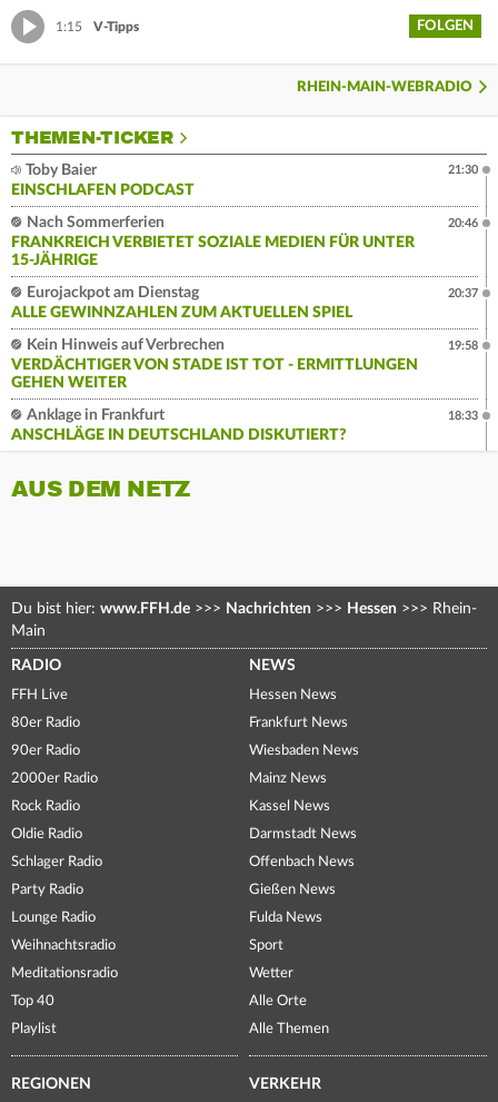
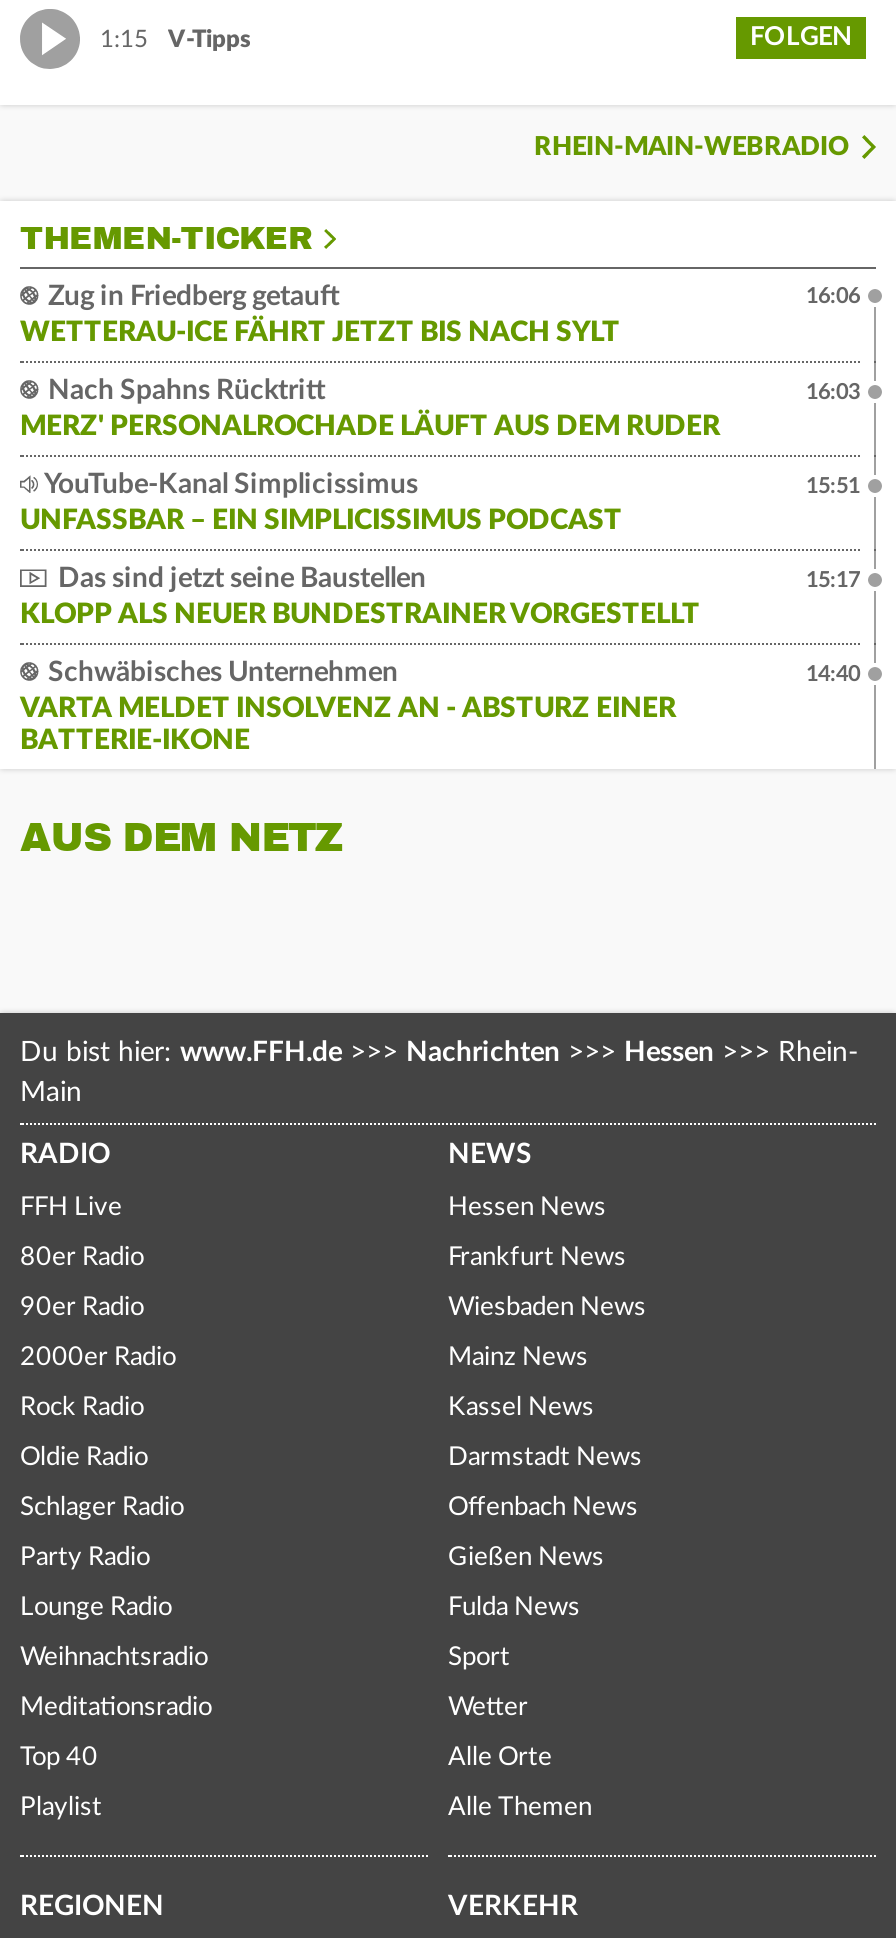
- Toby Baier
- EINSCHLAFEN PODCAST
+ Zug in Friedberg getauft
+ WETTERAU-ICE FÄHRT JETZT BIS NACH SYLT

- 21:30
+ 16:06

- Nach Sommerferien
- FRANKREICH VERBIETET SOZIALE MEDIEN FÜR UNTER
- 15-JÄHRIGE
+ Nach Spahns Rücktritt
+ MERZ' PERSONALROCHADE LÄUFT AUS DEM RUDER

- 20:46
+ 16:03

- Eurojackpot am Dienstag
- ALLE GEWINNZAHLEN ZUM AKTUELLEN SPIEL
+ YouTube-Kanal Simplicissimus
+ UNFASSBAR – EIN SIMPLICISSIMUS PODCAST

- 20:37
+ 15:51

- Kein Hinweis auf Verbrechen
- VERDÄCHTIGER VON STADE IST TOT - ERMITTLUNGEN
- GEHEN WEITER
+ Das sind jetzt seine Baustellen
+ KLOPP ALS NEUER BUNDESTRAINER VORGESTELLT

- 19:58
+ 15:17

- Anklage in Frankfurt
- ANSCHLÄGE IN DEUTSCHLAND DISKUTIERT?
+ Schwäbisches Unternehmen
+ VARTA MELDET INSOLVENZ AN - ABSTURZ EINER
+ BATTERIE-IKONE

- 18:33
+ 14:40
